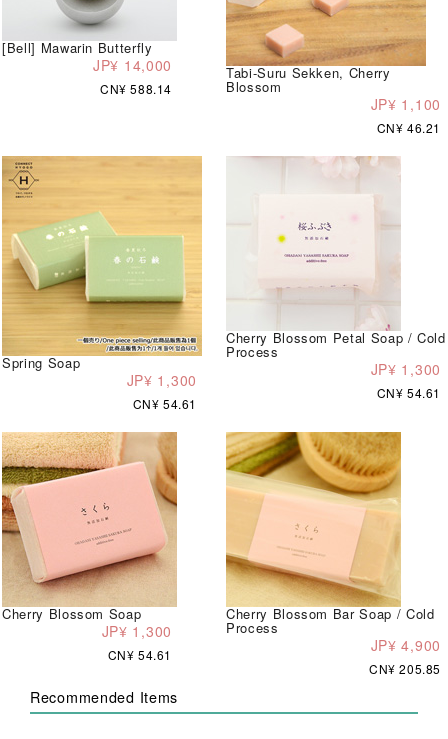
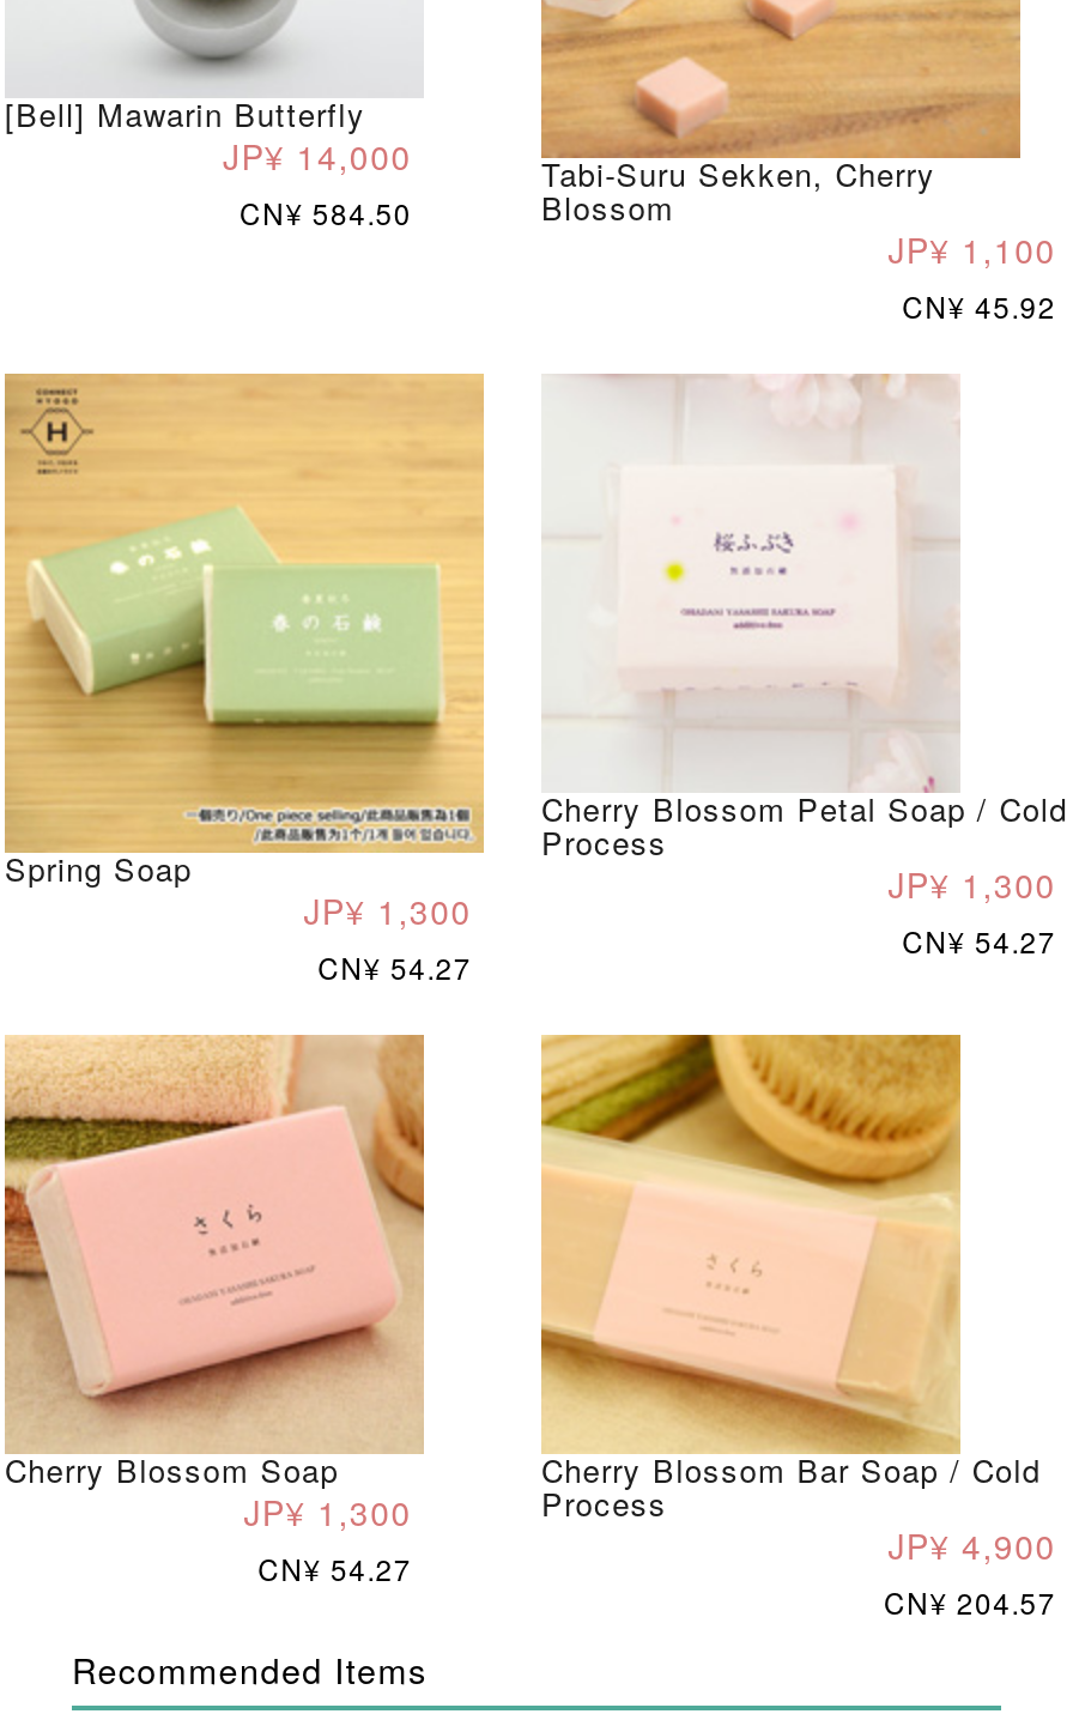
- CN¥ 588.14
+ CN¥ 584.50

- CN¥ 46.21
+ CN¥ 45.92

- CN¥ 54.61
+ CN¥ 54.27

- CN¥ 54.61
+ CN¥ 54.27

- CN¥ 54.61
+ CN¥ 54.27

- CN¥ 205.85
+ CN¥ 204.57
